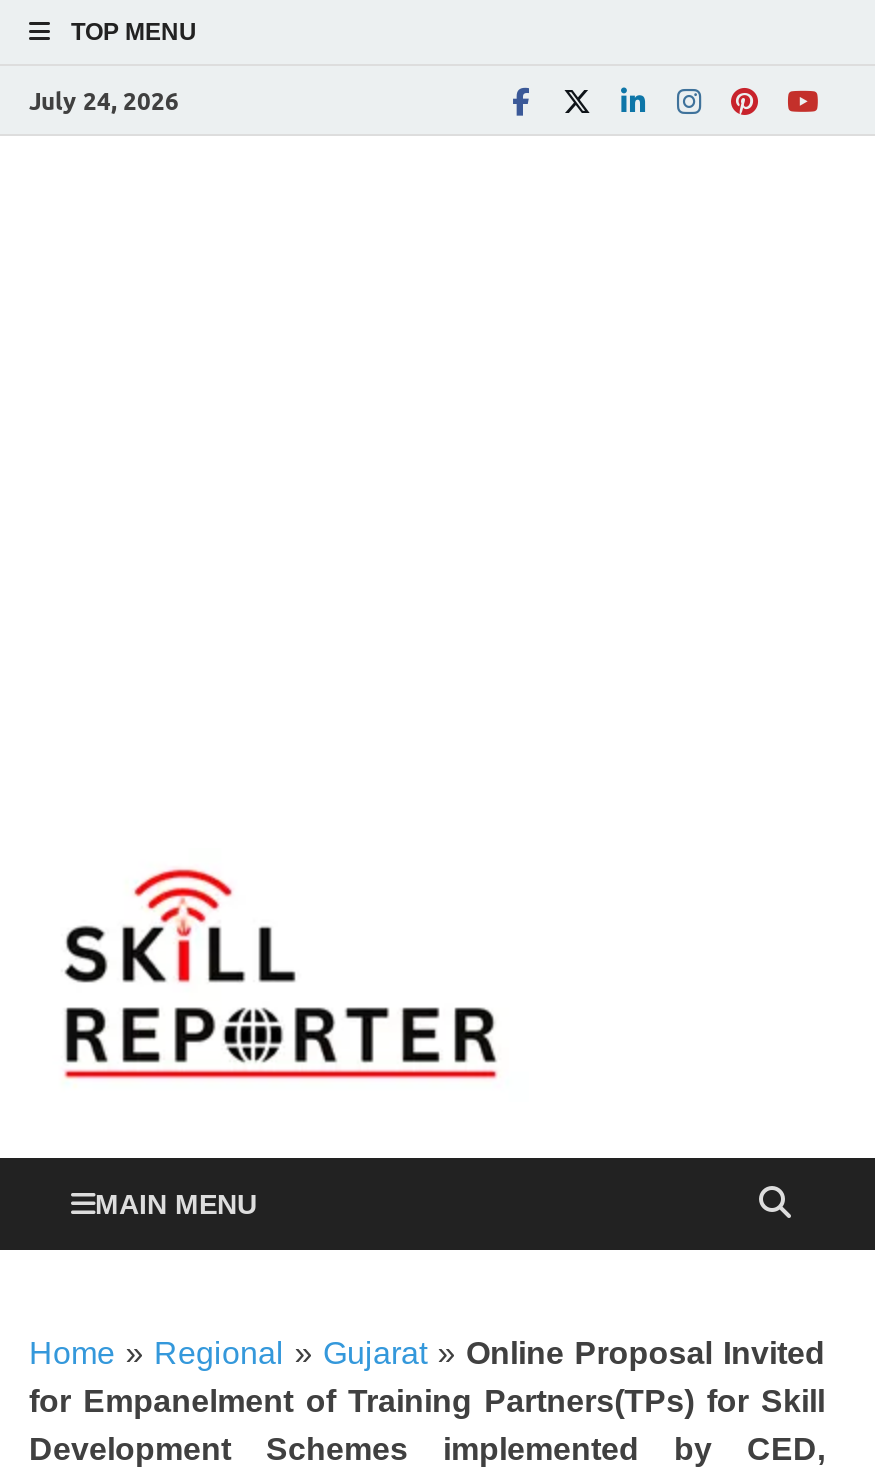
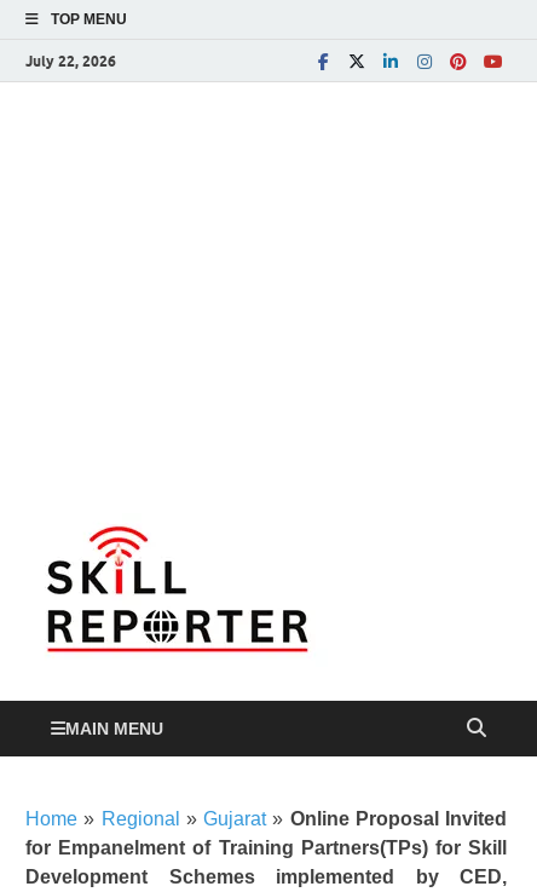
- July 24, 2026
+ July 22, 2026
